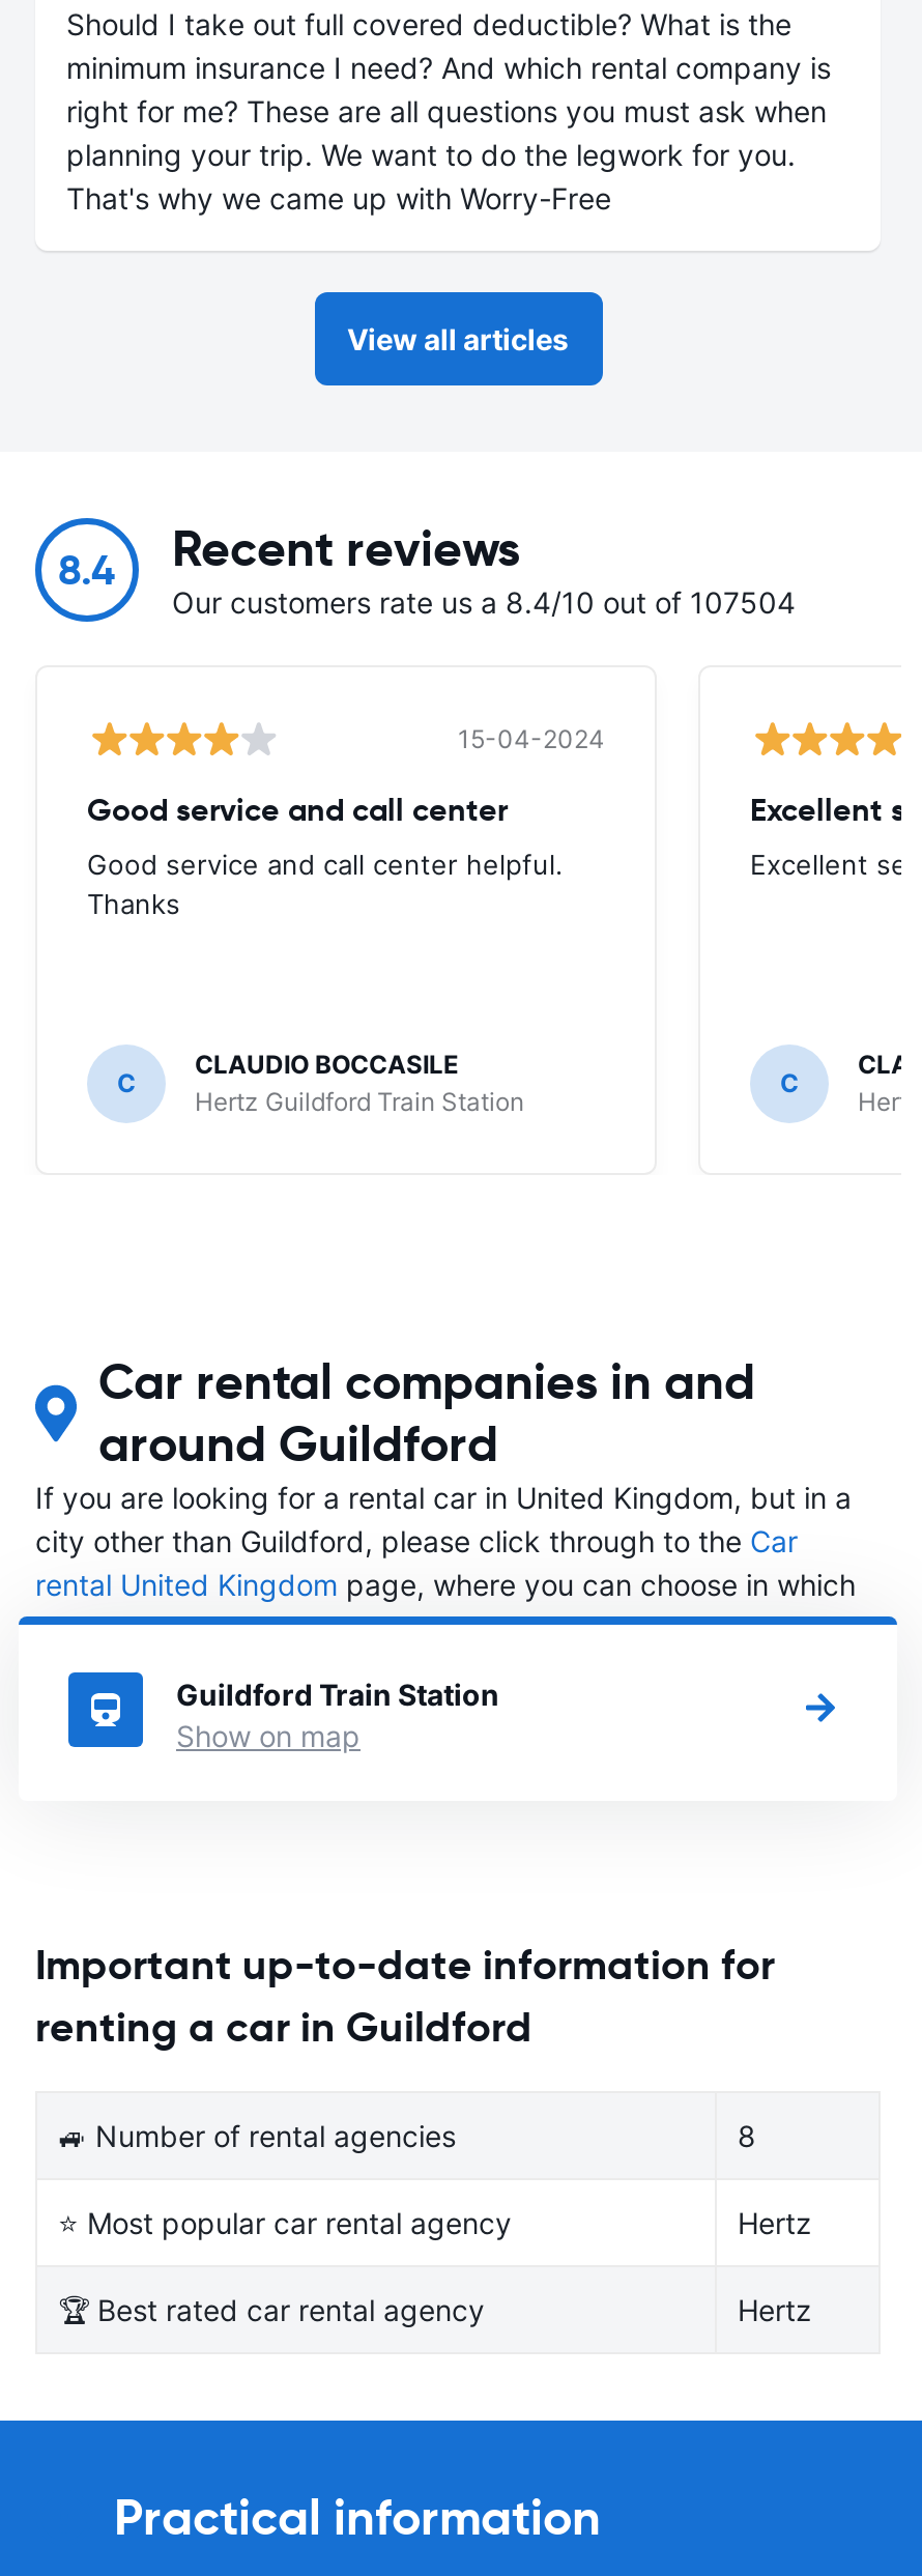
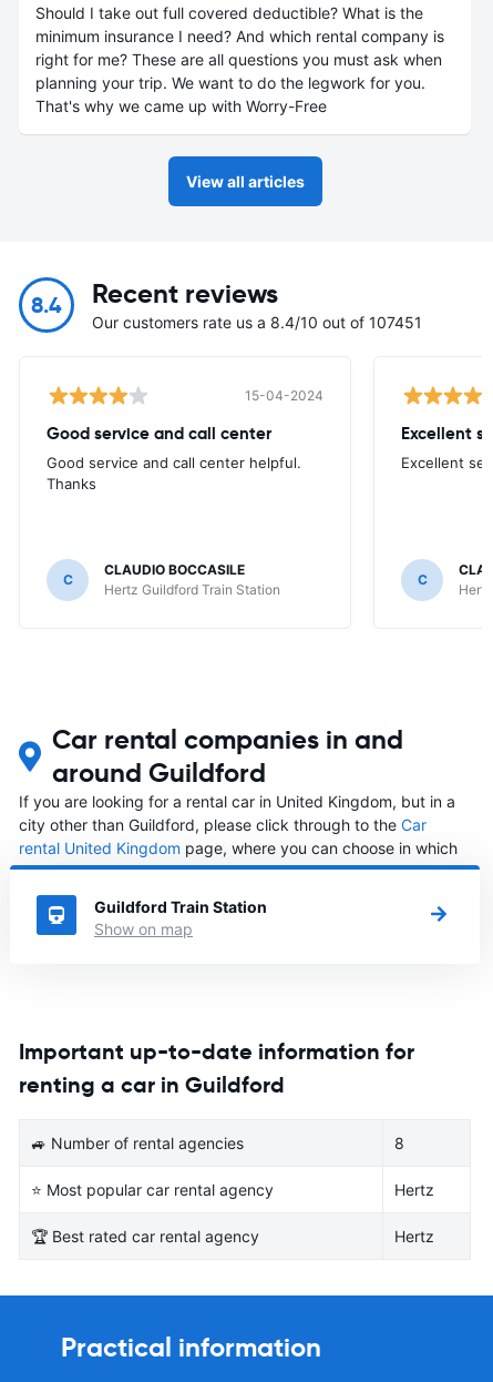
- Our customers rate us a 8.4/10 out of 107504
+ Our customers rate us a 8.4/10 out of 107451
